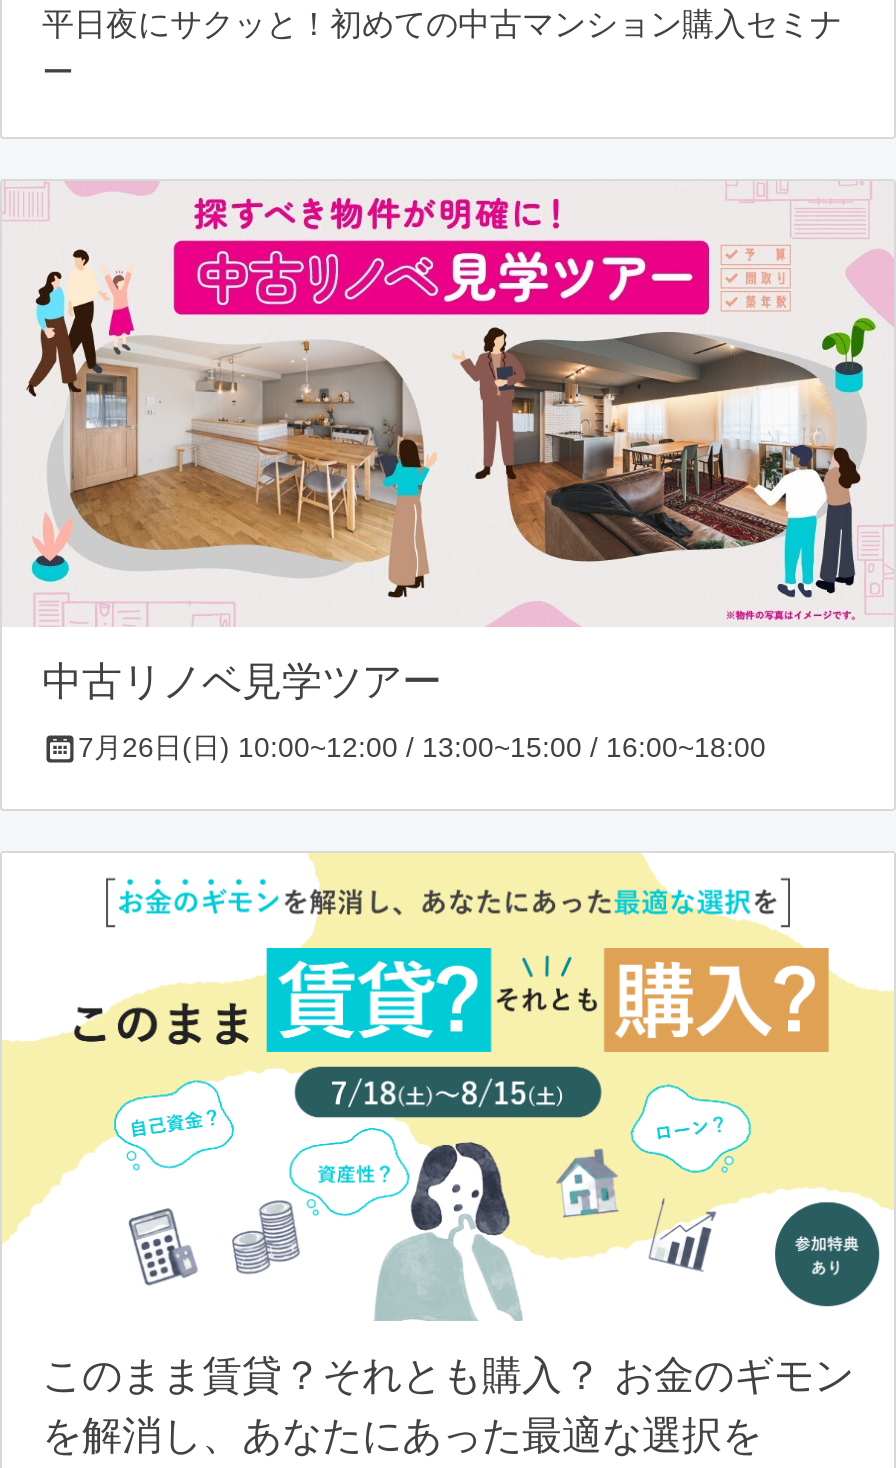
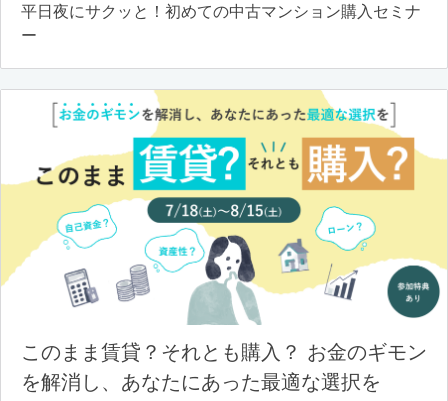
- [image]
- 中古リノベ見学ツアー
- 7月26日(日) 10:00~12:00 / 13:00~15:00 / 16:00~18:00
